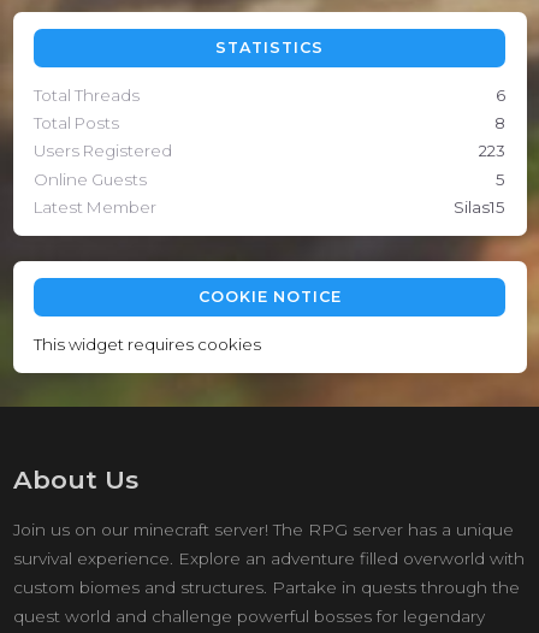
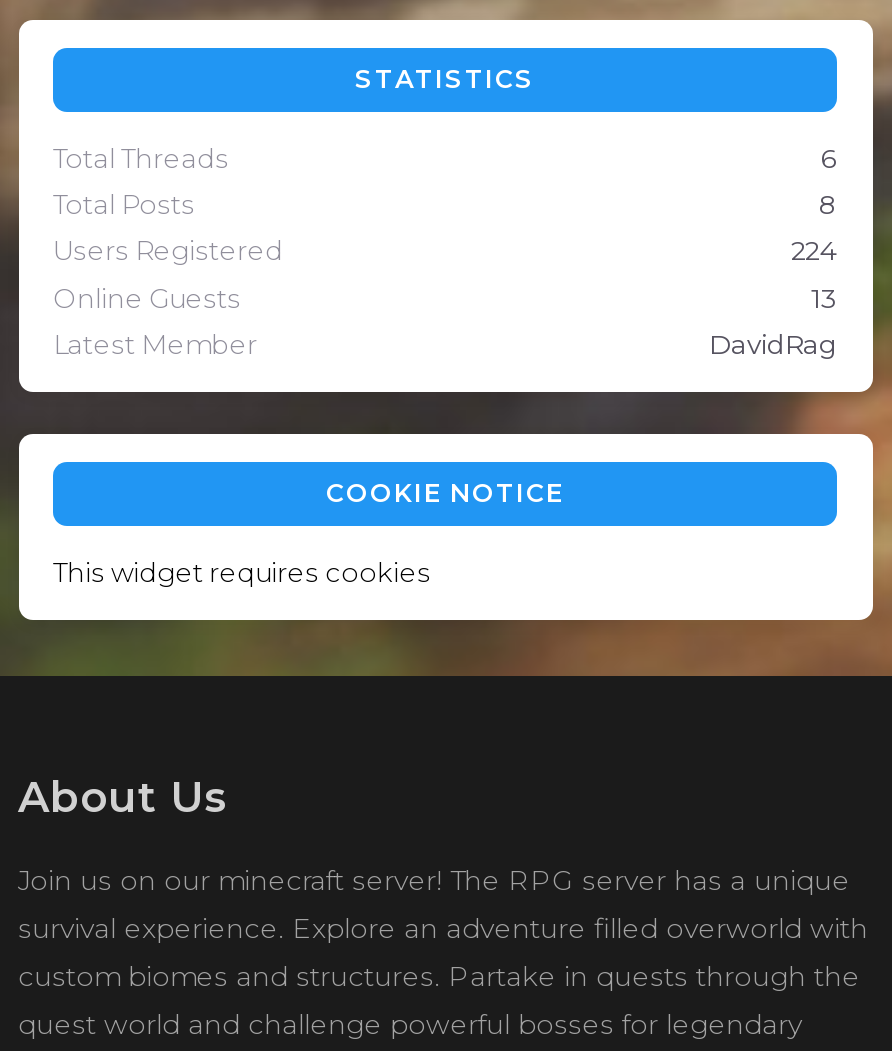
- 223
+ 224

- 5
+ 13

- Silas15
+ DavidRag
